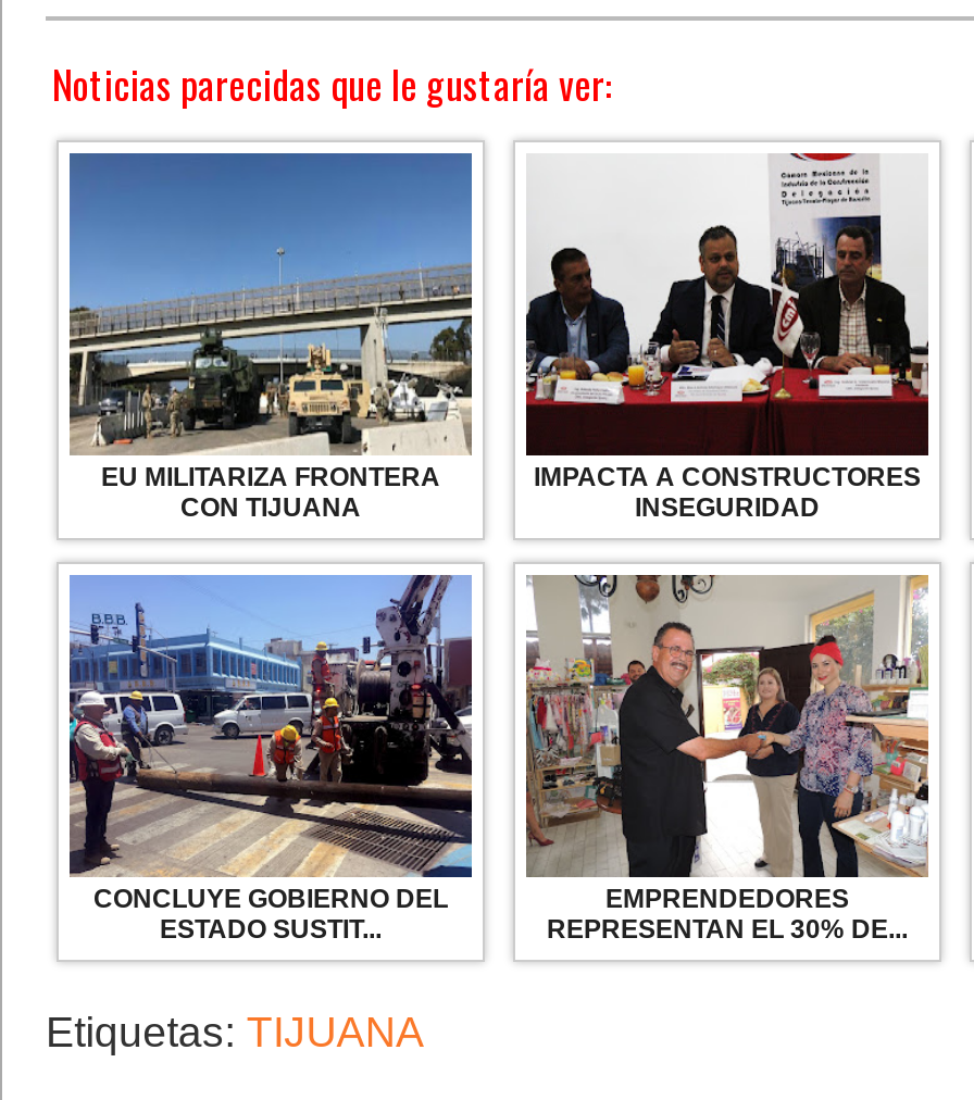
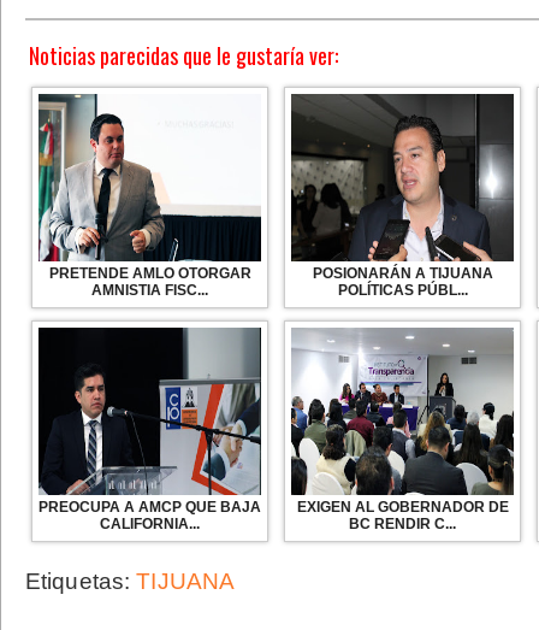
- [image]
- EU MILITARIZA FRONTERA
- CON TIJUANA
+ [image]
+ PRETENDE AMLO OTORGAR
+ AMNISTIA FISC...

- [image]
- IMPACTA A CONSTRUCTORES
- INSEGURIDAD
+ [image]
+ POSIONARÁN A TIJUANA
+ POLÍTICAS PÚBL...

- [image]
- CONCLUYE GOBIERNO DEL
- ESTADO SUSTIT...
+ [image]
+ PREOCUPA A AMCP QUE BAJA
+ CALIFORNIA...

- [image]
- EMPRENDEDORES
- REPRESENTAN EL 30% DE...
+ [image]
+ EXIGEN AL GOBERNADOR DE
+ BC RENDIR C...
